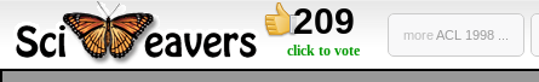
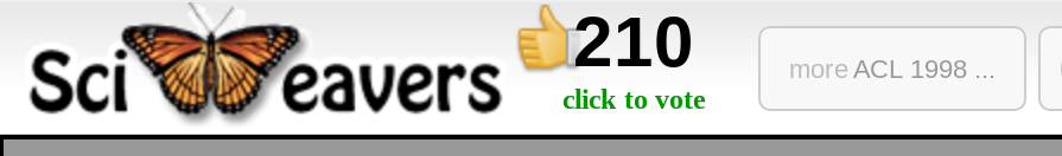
- 209
+ 210
